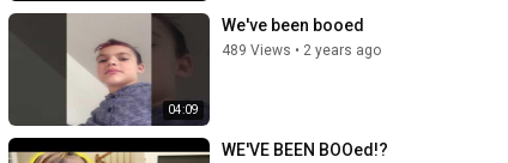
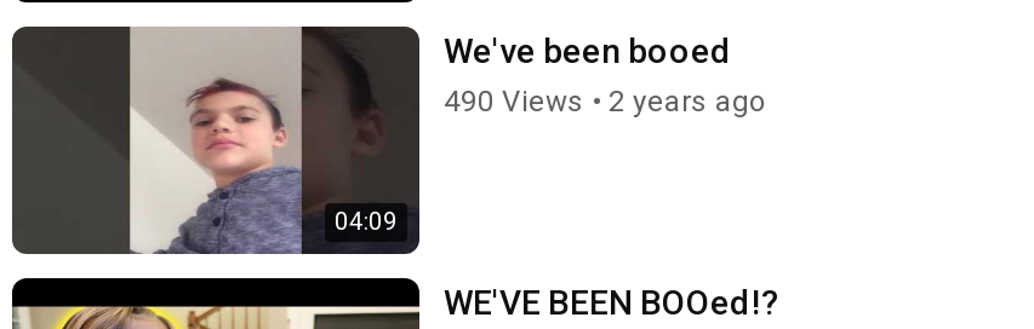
- 489 Views • 2 years ago
+ 490 Views • 2 years ago
